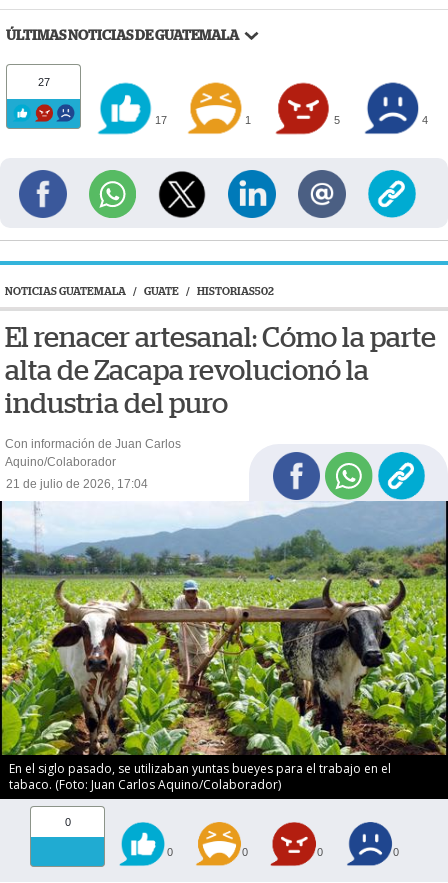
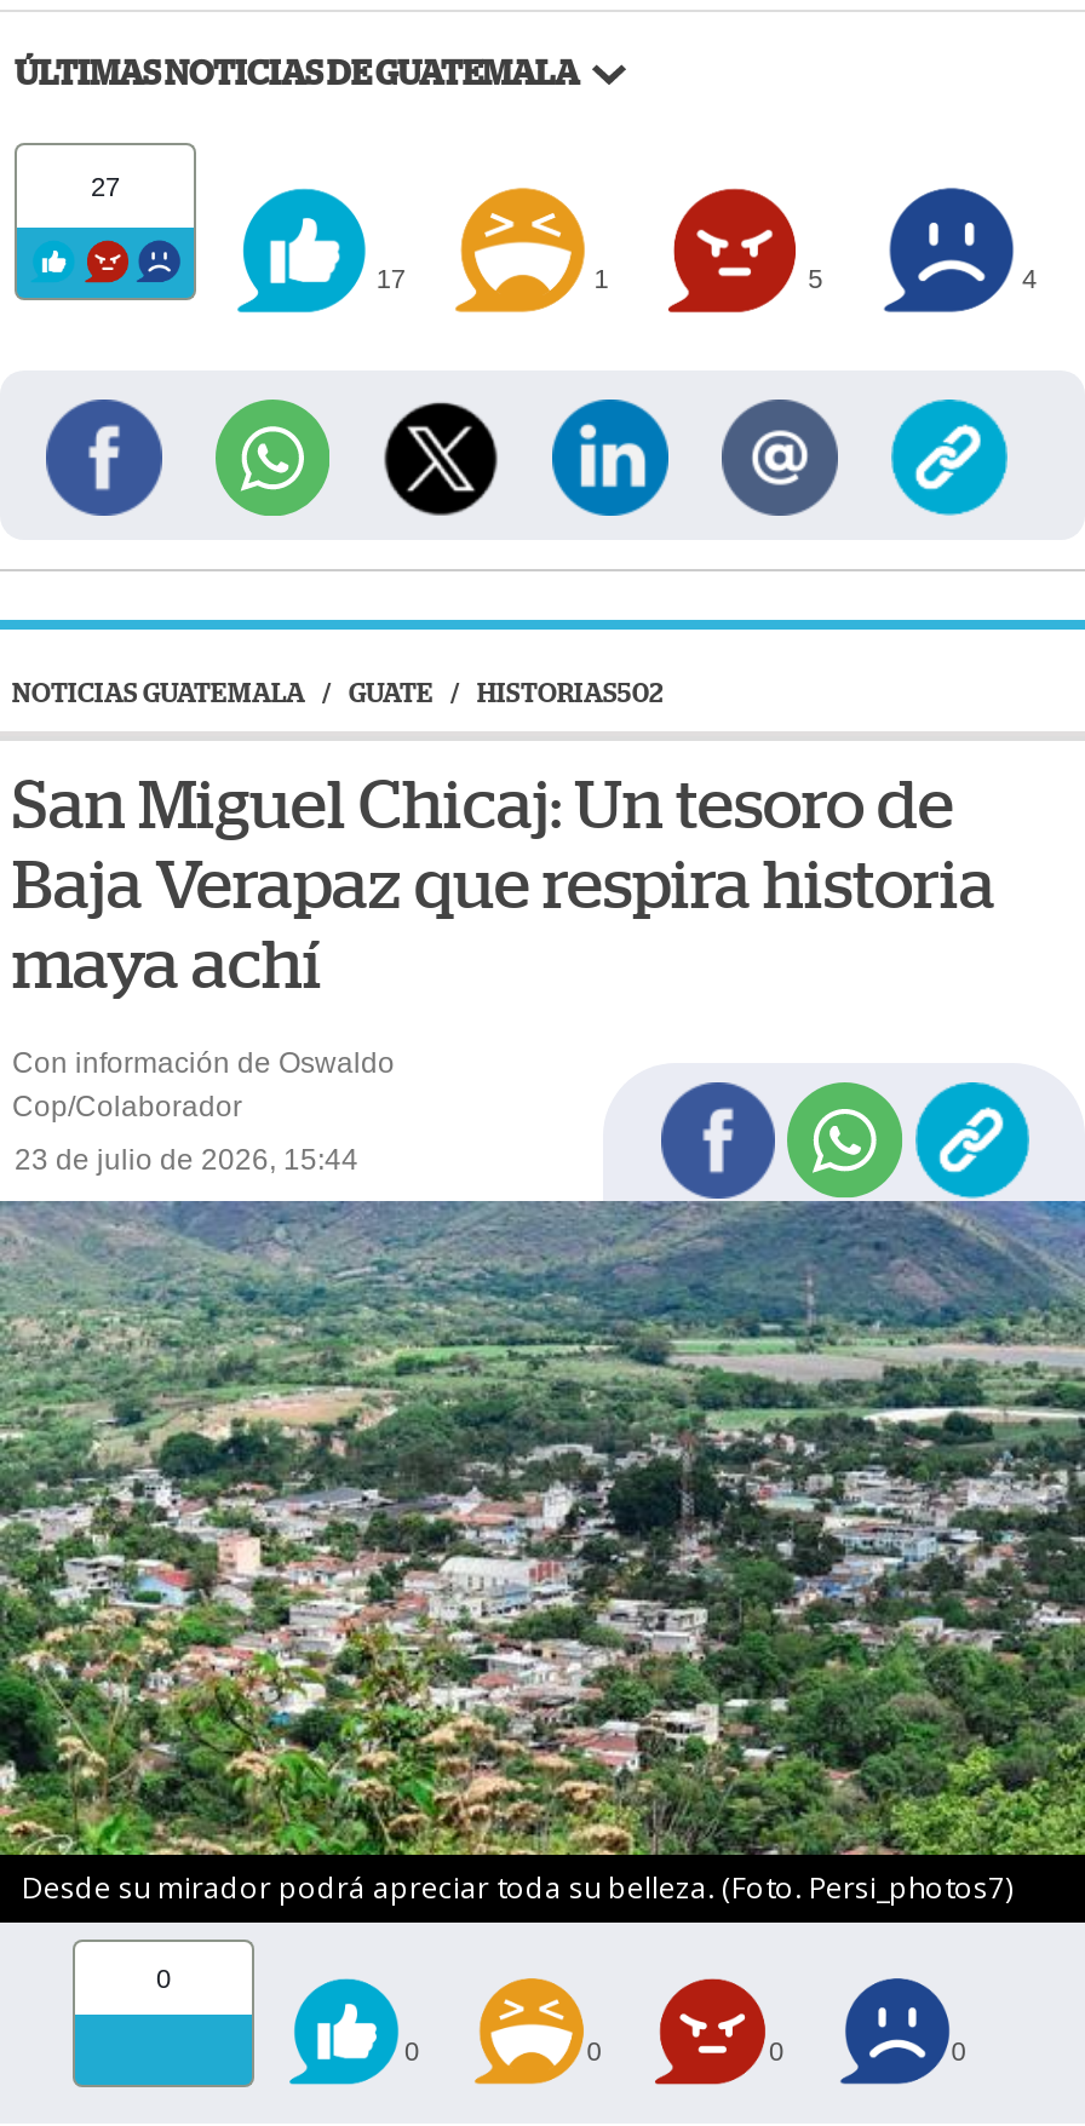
- El renacer artesanal: Cómo la parte
- alta de Zacapa revolucionó la
- industria del puro
+ San Miguel Chicaj: Un tesoro de
+ Baja Verapaz que respira historia
+ maya achí

- Con información de Juan Carlos
- Aquino/Colaborador
+ Con información de Oswaldo
+ Cop/Colaborador

- 21 de julio de 2026, 17:04
+ 23 de julio de 2026, 15:44

- [image]
- En el siglo pasado, se utilizaban yuntas bueyes para el trabajo en el
- tabaco. (Foto: Juan Carlos Aquino/Colaborador)
+ [image]
+ Desde su mirador podrá apreciar toda su belleza. (Foto. Persi_photos7)
